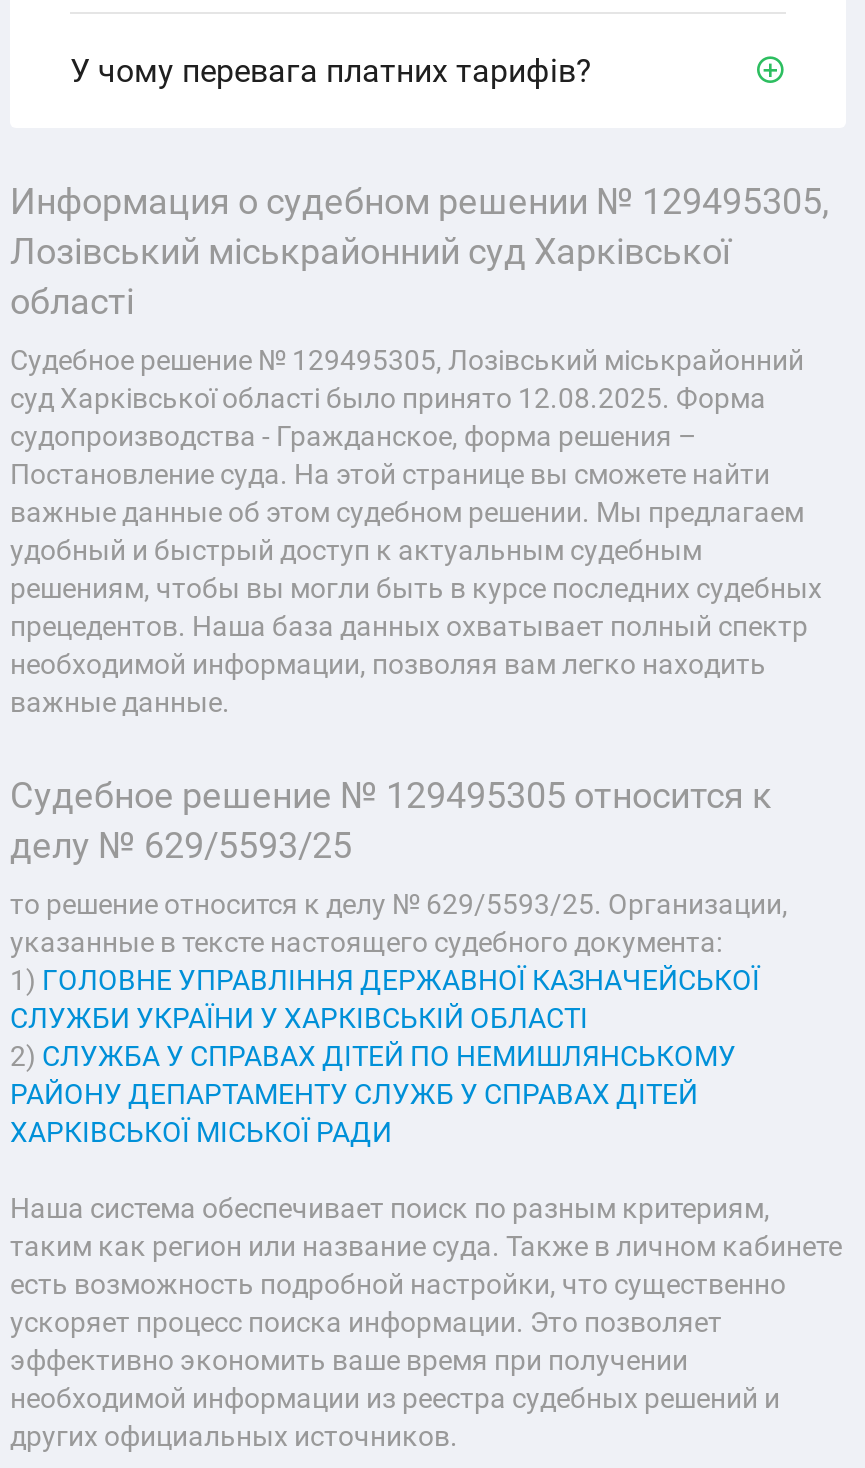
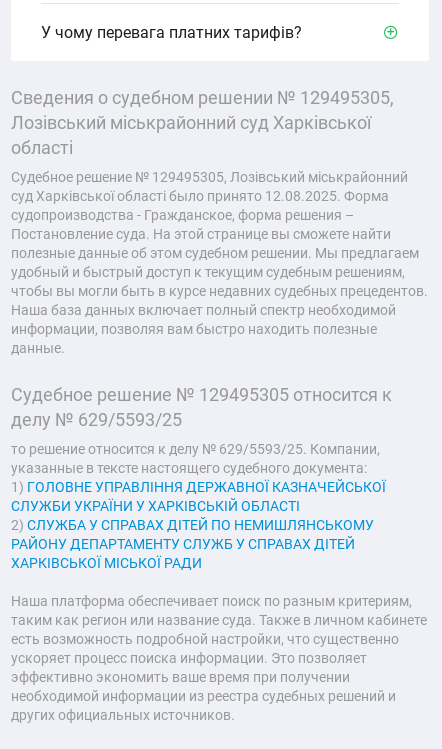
- Информация о судебном решении № 129495305,
+ Сведения о судебном решении № 129495305,

- важные данные об этом судебном решении. Мы предлагаем
- удобный и быстрый доступ к актуальным судебным
- решениям, чтобы вы могли быть в курсе последних судебных
- прецедентов. Наша база данных охватывает полный спектр
- необходимой информации, позволяя вам легко находить
- важные данные.
+ полезные данные об этом судебном решении. Мы предлагаем
+ удобный и быстрый доступ к текущим судебным решениям,
+ чтобы вы могли быть в курсе недавних судебных прецедентов.
+ Наша база данных включает полный спектр необходимой
+ информации, позволяя вам быстро находить полезные
+ данные.

- то решение относится к делу № 629/5593/25. Организации,
+ то решение относится к делу № 629/5593/25. Компании,

- Наша система обеспечивает поиск по разным критериям,
+ Наша платформа обеспечивает поиск по разным критериям,
